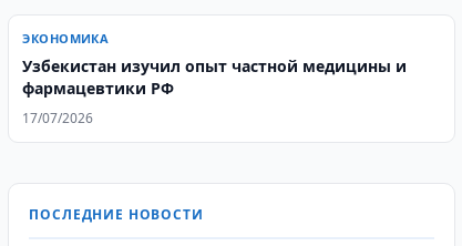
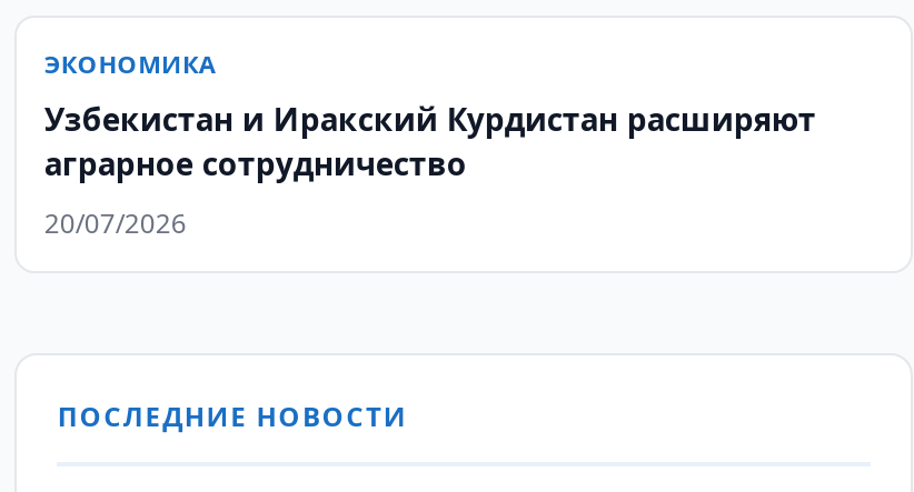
- Узбекистан изучил опыт частной медицины и
- фармацевтики РФ
+ Узбекистан и Иракский Курдистан расширяют
+ аграрное сотрудничество

- 17/07/2026
+ 20/07/2026
